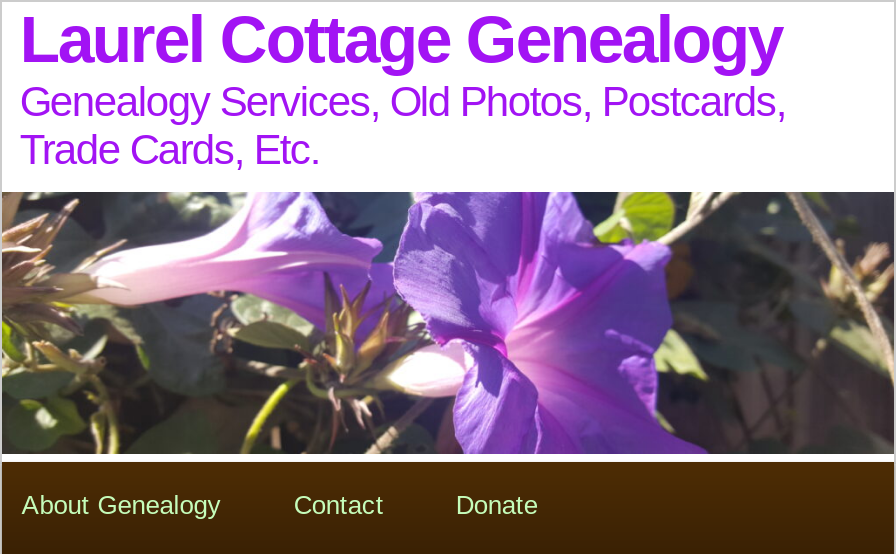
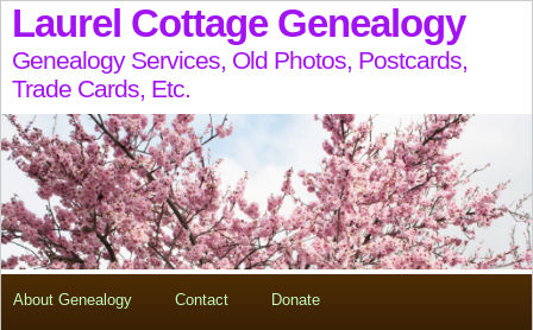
- [image]
+ [image]
